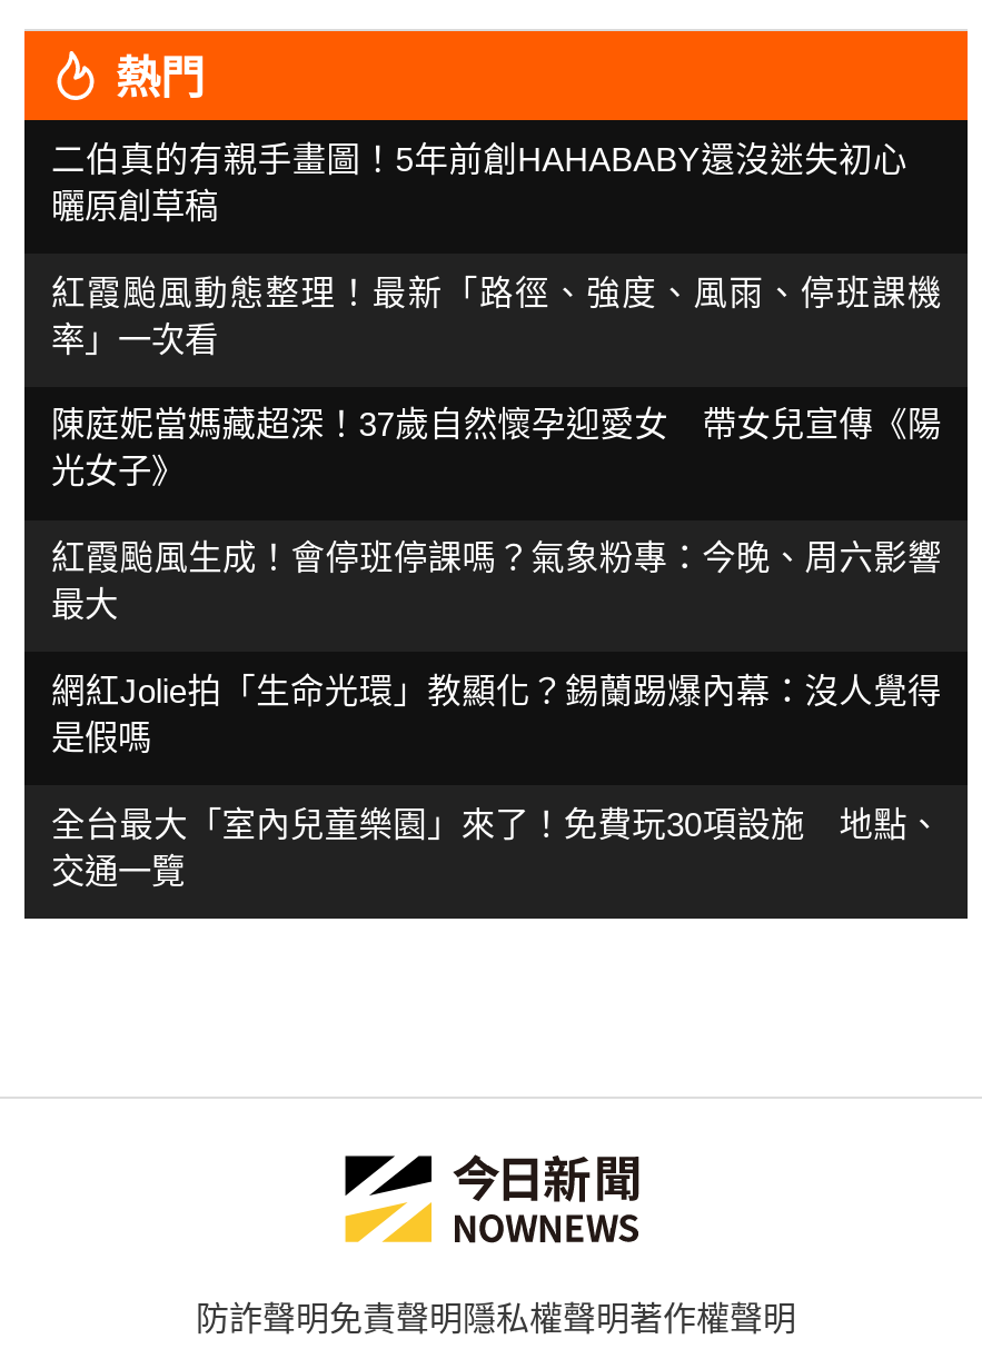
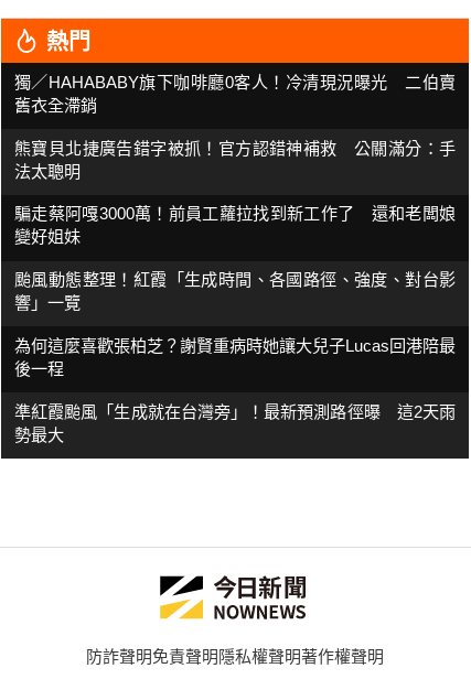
- 二伯真的有親手畫圖！5年前創HAHABABY還沒迷失初心
- 曬原創草稿
+ 獨／HAHABABY旗下咖啡廳0客人！冷清現況曝光 二伯賣
+ 舊衣全滯銷

- 紅霞颱風動態整理！最新「路徑、強度、風雨、停班課機
- 率」一次看
+ 熊寶貝北捷廣告錯字被抓！官方認錯神補救 公關滿分：手
+ 法太聰明

- 陳庭妮當媽藏超深！37歲自然懷孕迎愛女 帶女兒宣傳《陽
- 光女子》
+ 騙走蔡阿嘎3000萬！前員工蘿拉找到新工作了 還和老闆娘
+ 變好姐妹

- 紅霞颱風生成！會停班停課嗎？氣象粉專：今晚、周六影響
- 最大
+ 颱風動態整理！紅霞「生成時間、各國路徑、強度、對台影
+ 響」一覽

- 網紅Jolie拍「生命光環」教顯化？錫蘭踢爆內幕：沒人覺得
- 是假嗎
+ 為何這麼喜歡張柏芝？謝賢重病時她讓大兒子Lucas回港陪最
+ 後一程

- 全台最大「室內兒童樂園」來了！免費玩30項設施 地點、
- 交通一覽
+ 準紅霞颱風「生成就在台灣旁」！最新預測路徑曝 這2天雨
+ 勢最大
